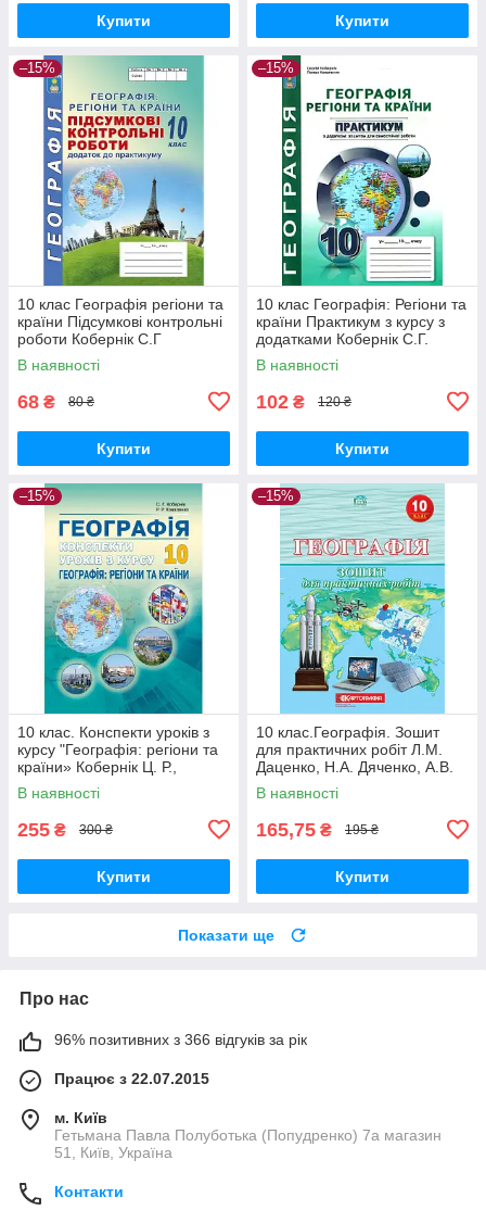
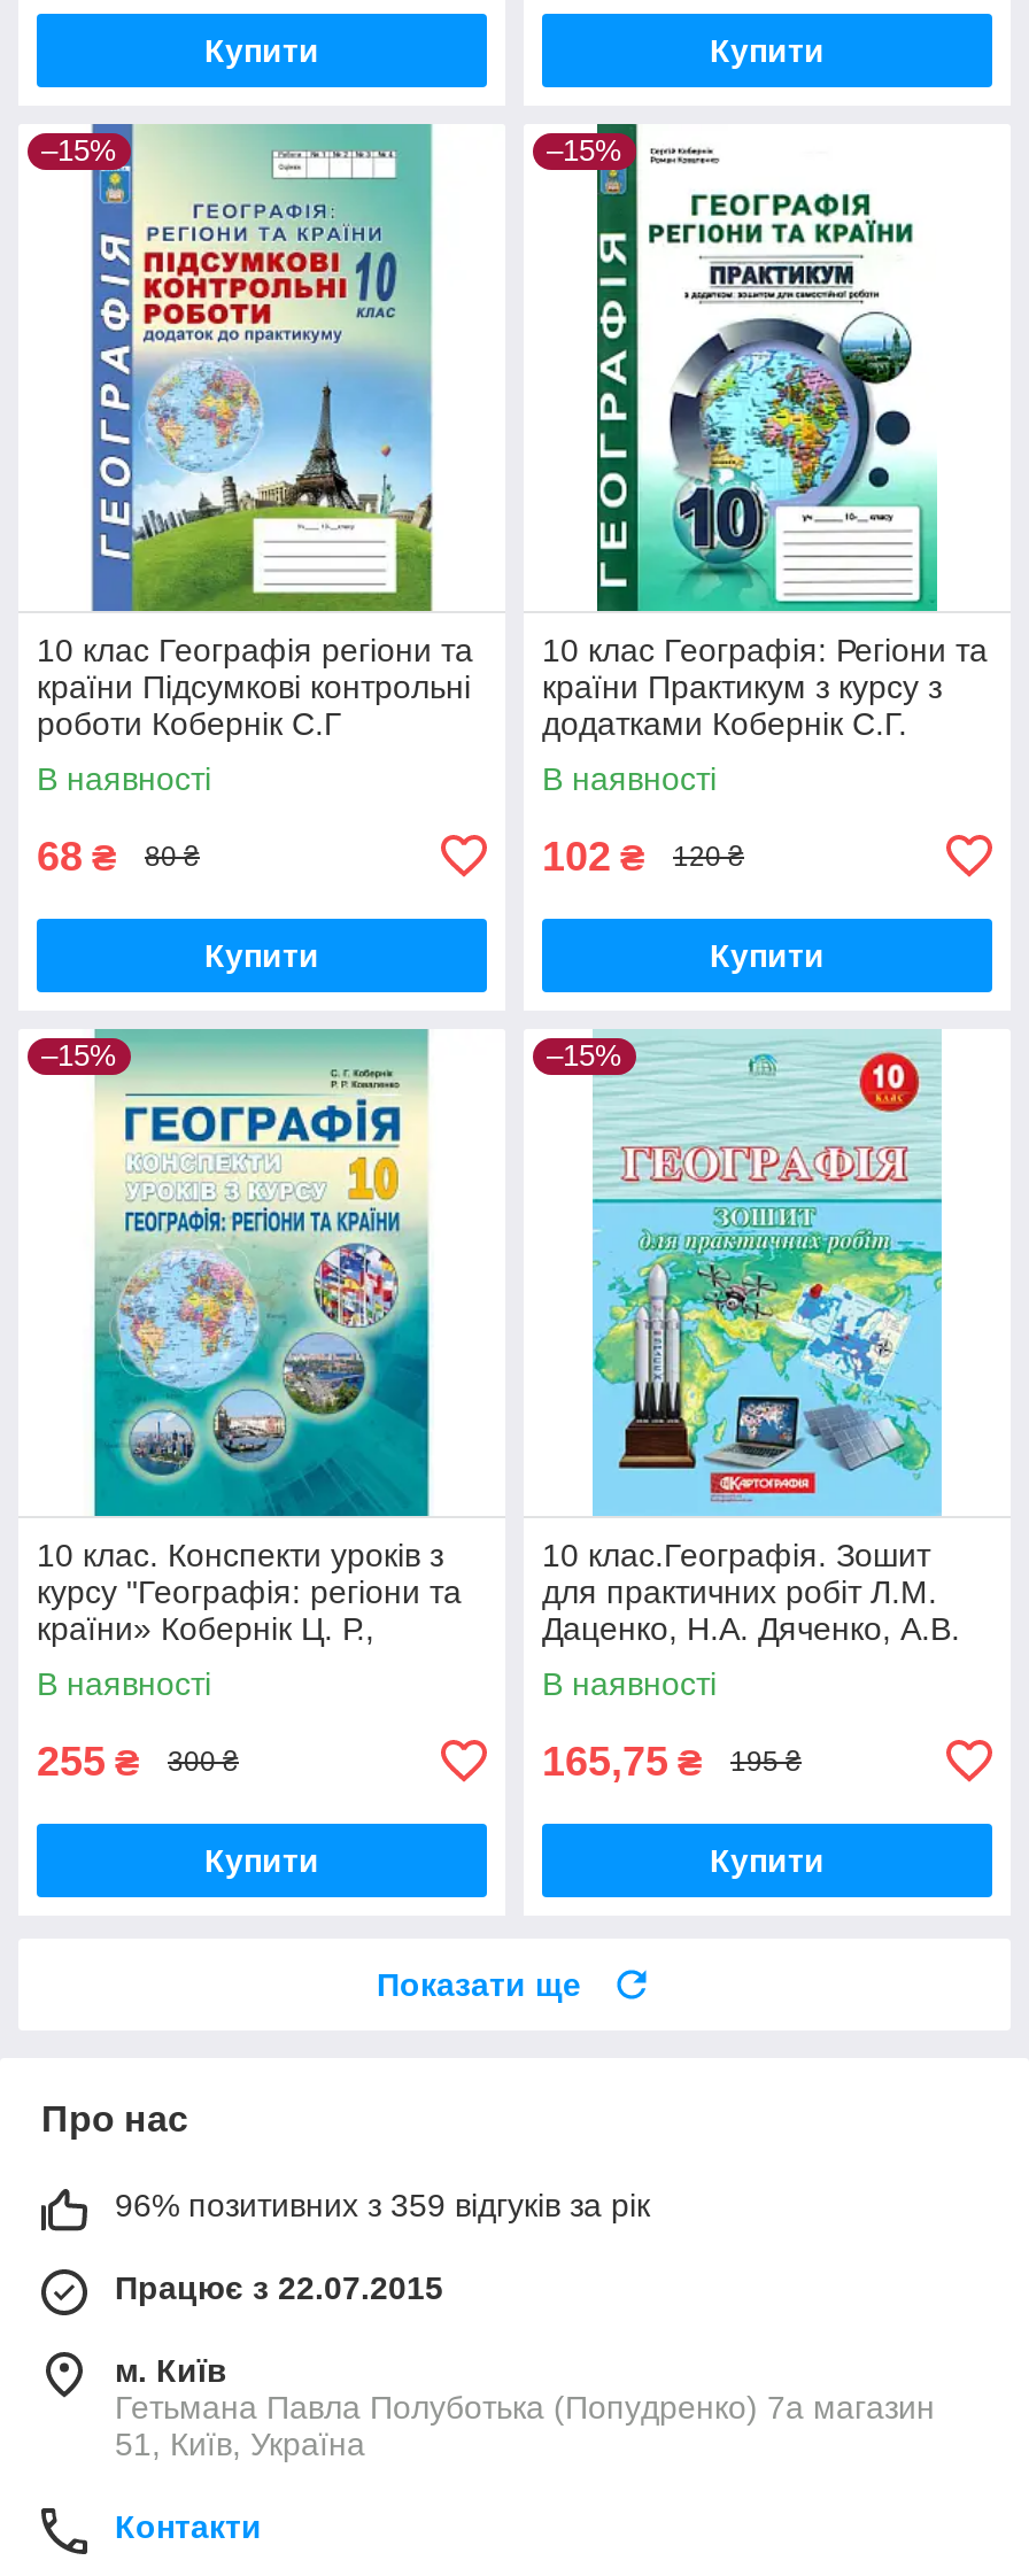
- 96% позитивних з 366 відгуків за рік
+ 96% позитивних з 359 відгуків за рік
